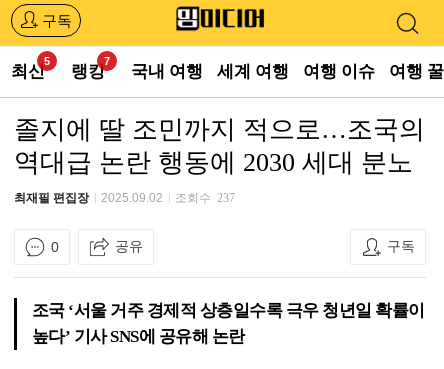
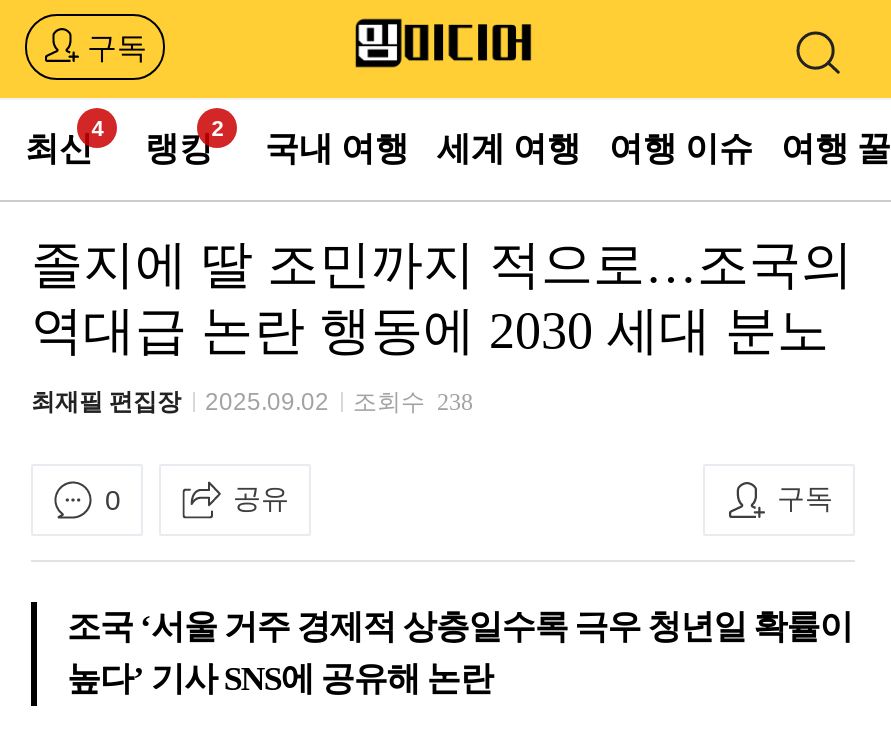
- 최재필 편집장 2025.09.02 조회수 237
+ 최재필 편집장 2025.09.02 조회수 238
